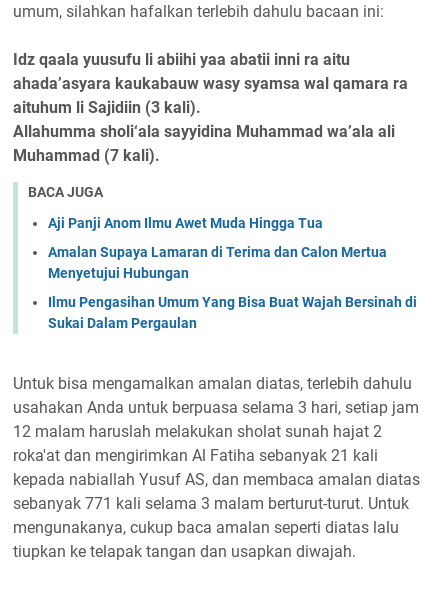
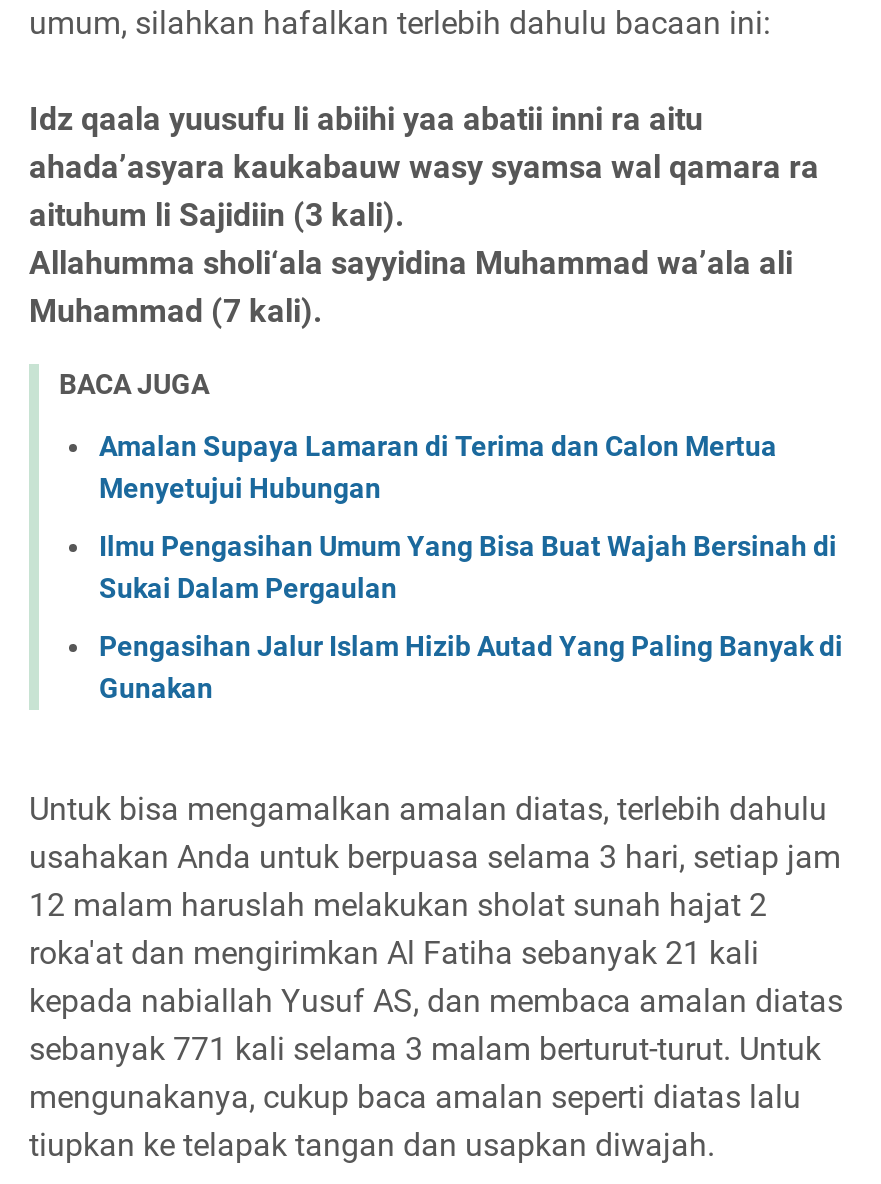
- Aji Panji Anom Ilmu Awet Muda Hingga Tua

moved up: Amalan Supaya Lamaran di Terima dan Calon Mertua | Menyetujui Hubungan | Ilmu Pengasihan Umum Yang Bisa Buat Wajah Bersinah di | Sukai Dalam Pergaulan

+ Pengasihan Jalur Islam Hizib Autad Yang Paling Banyak di
+ Gunakan
